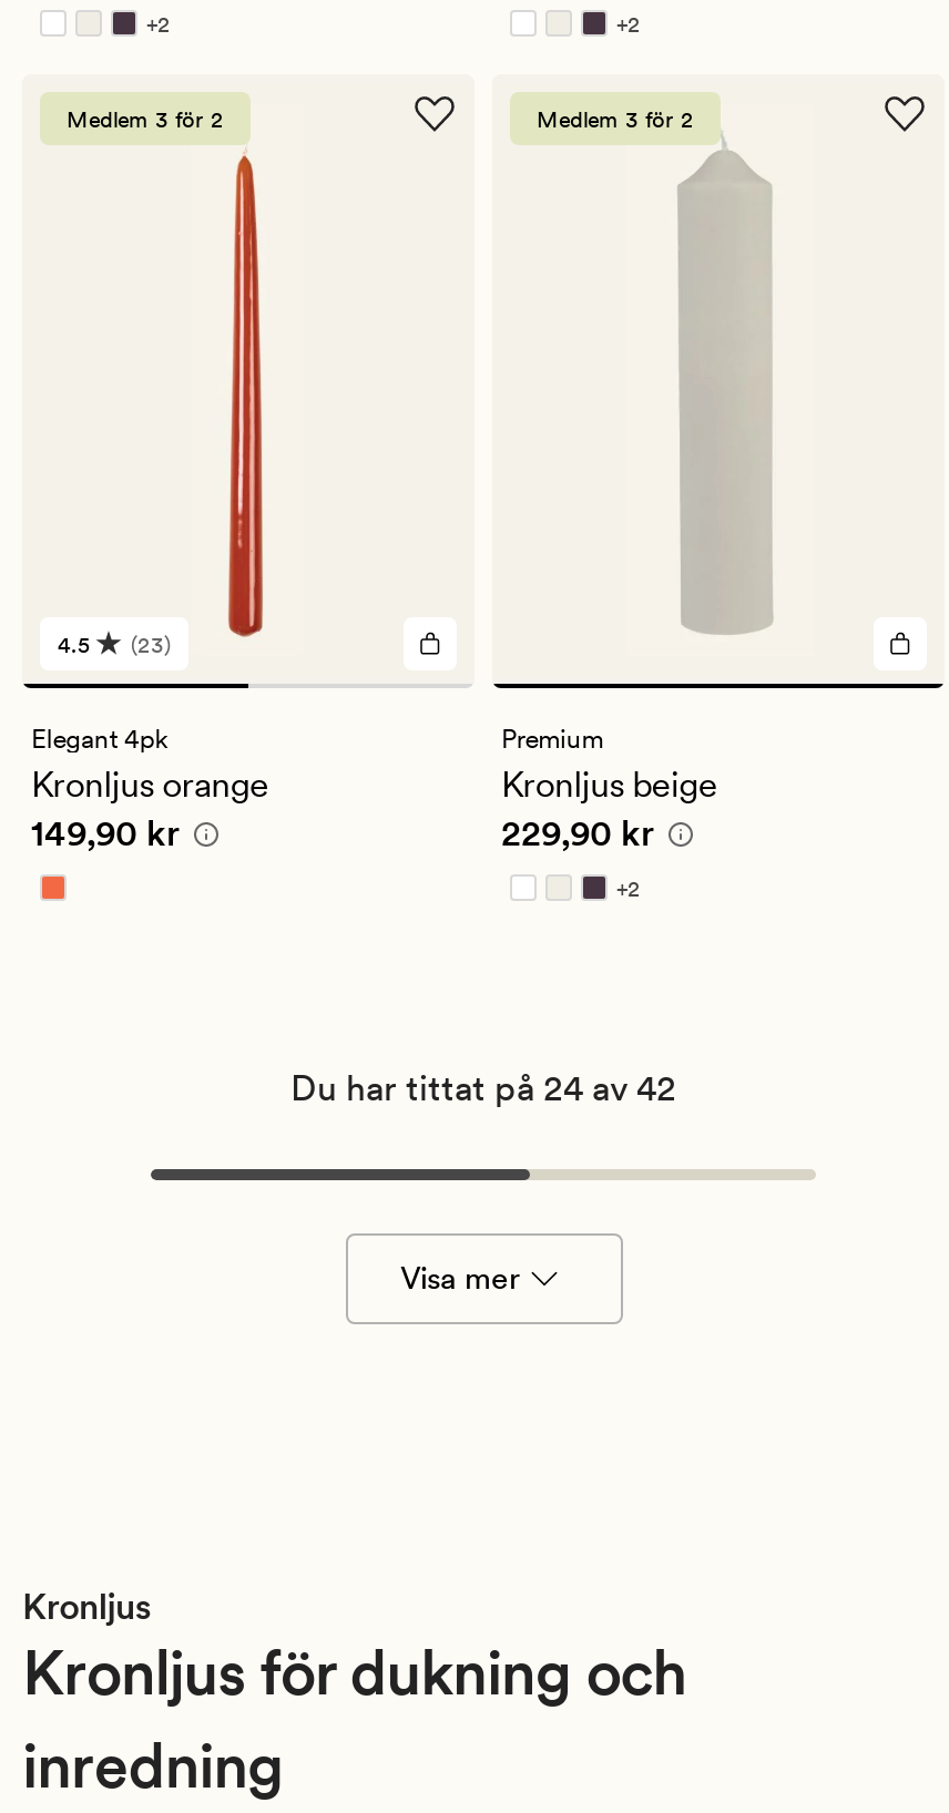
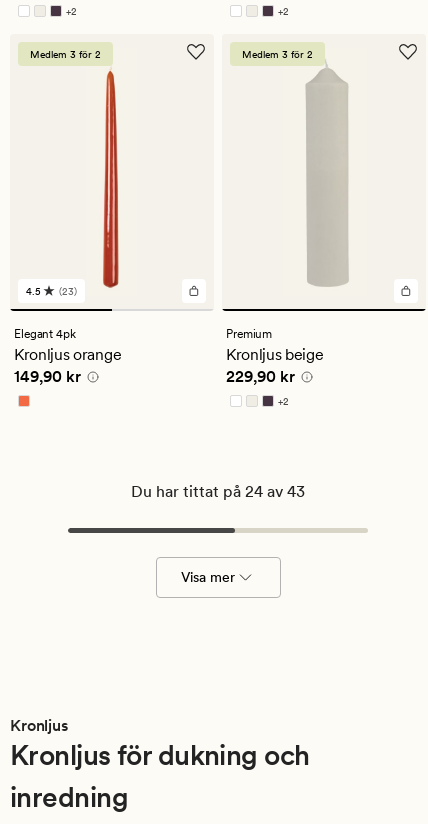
- Du har tittat på 24 av 42
+ Du har tittat på 24 av 43
